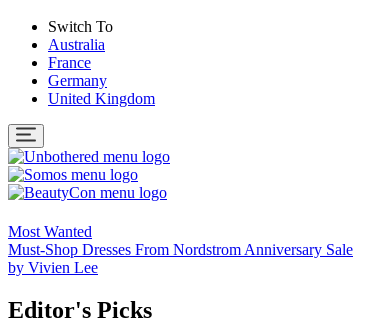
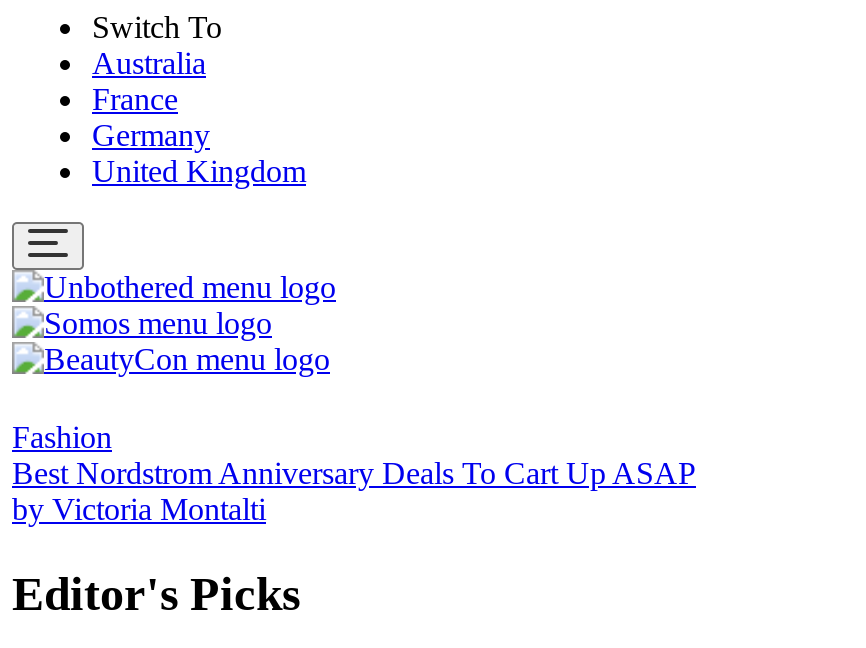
- Most Wanted
- Must-Shop Dresses From Nordstrom Anniversary Sale
- by Vivien Lee
+ Fashion
+ Best Nordstrom Anniversary Deals To Cart Up ASAP
+ by Victoria Montalti
